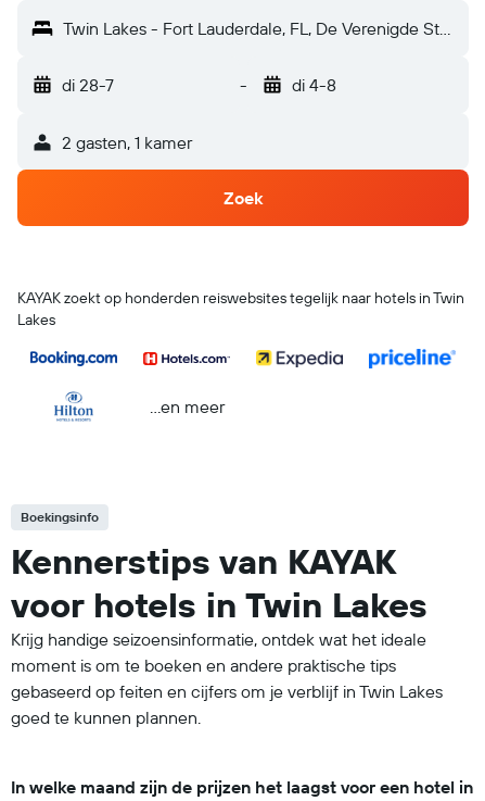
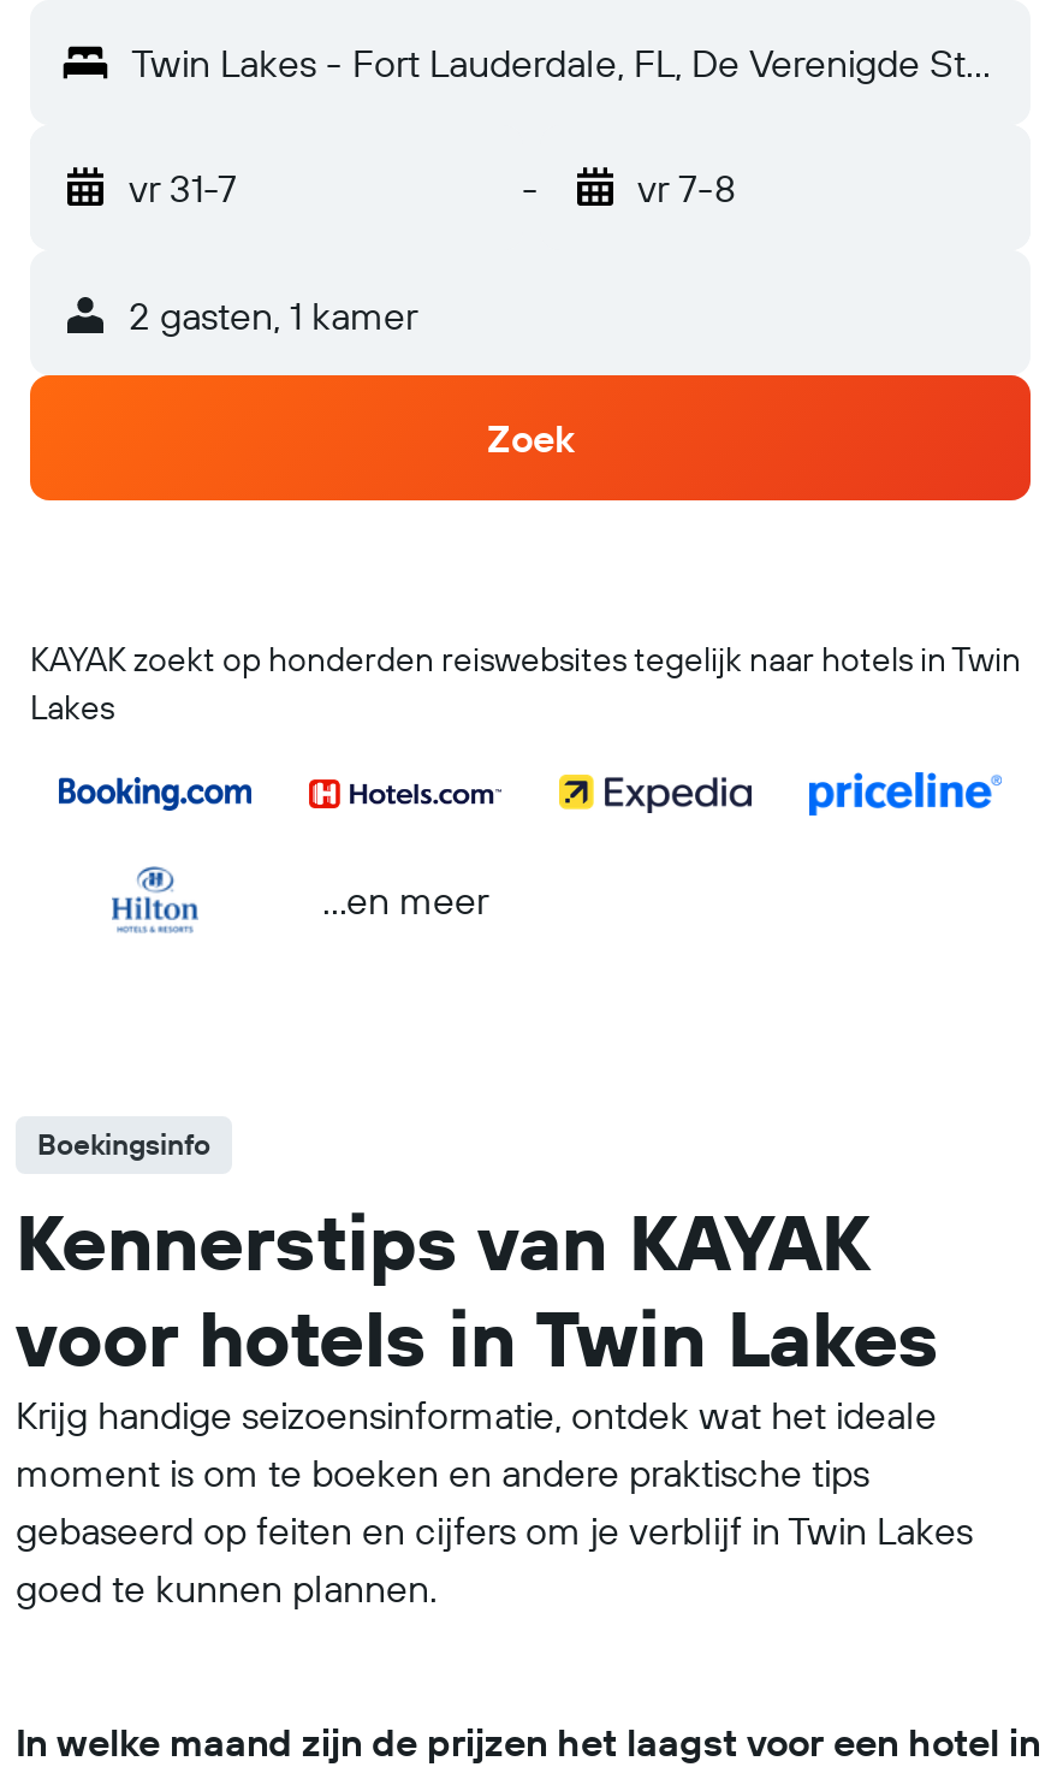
- di 28-7
+ vr 31-7

- di 4-8
+ vr 7-8
